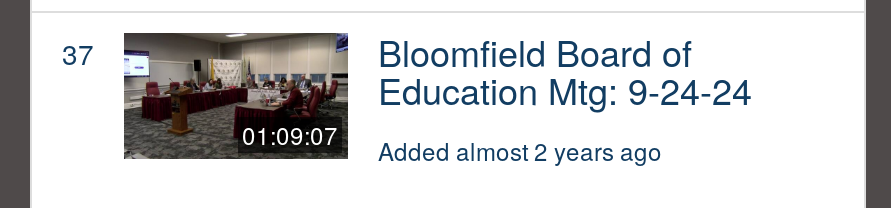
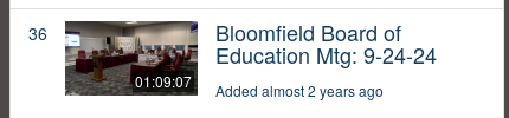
- 37
+ 36
